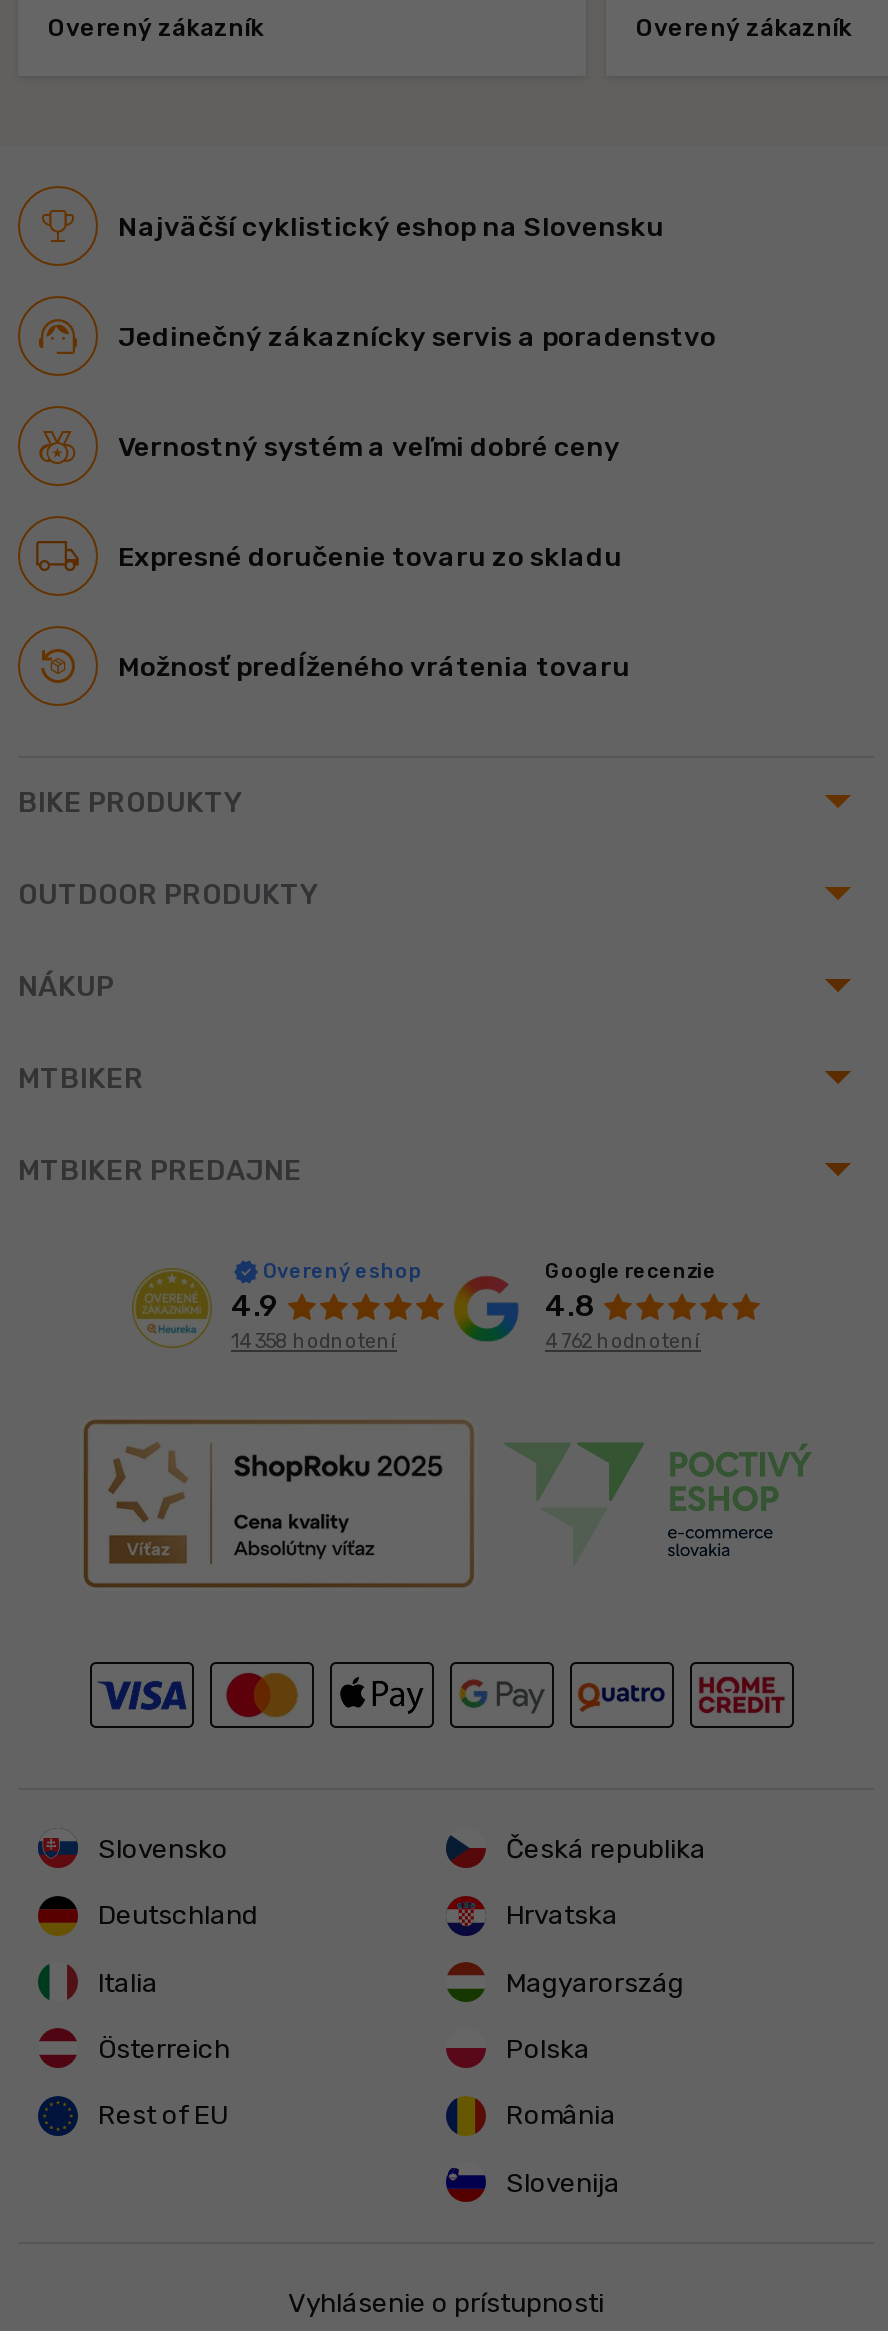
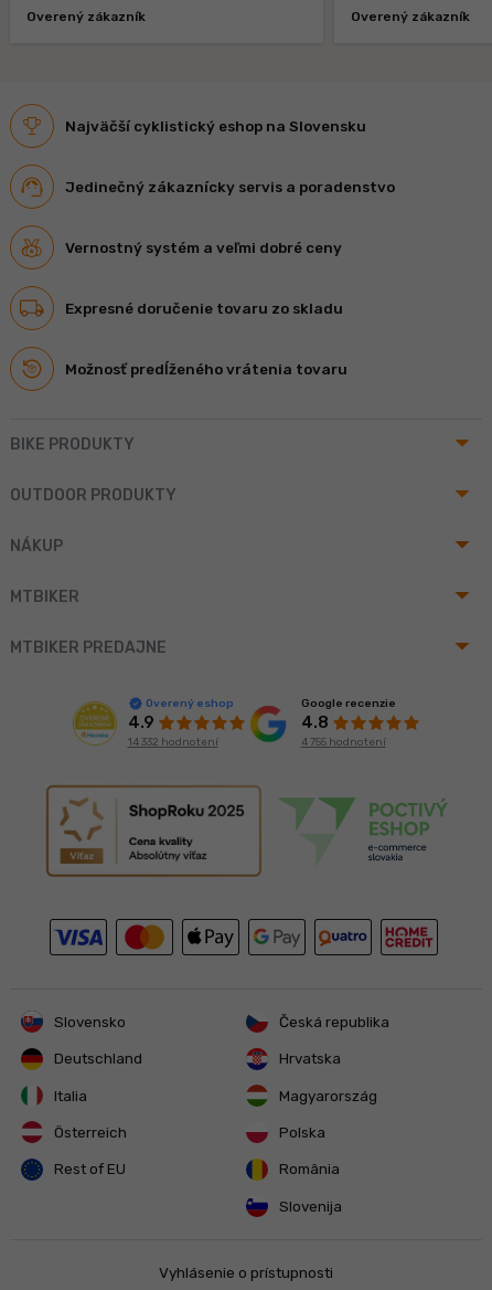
- 14 358 hodnotení
+ 14 332 hodnotení

- 4 762 hodnotení
+ 4 755 hodnotení
